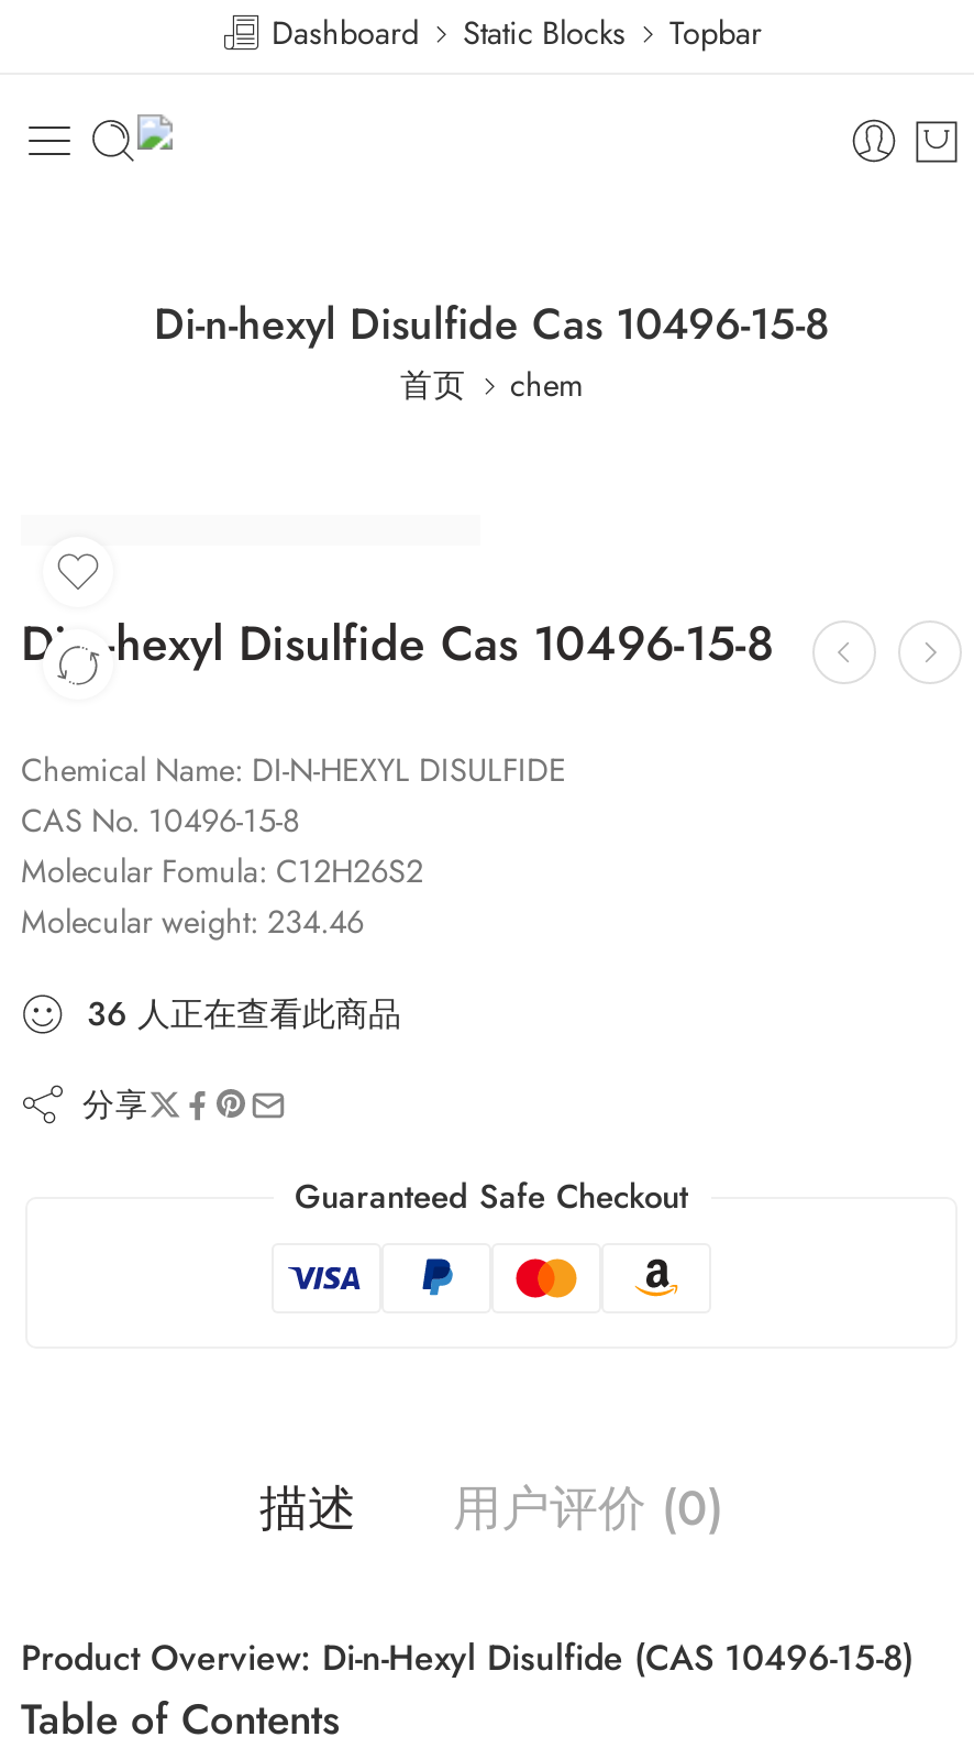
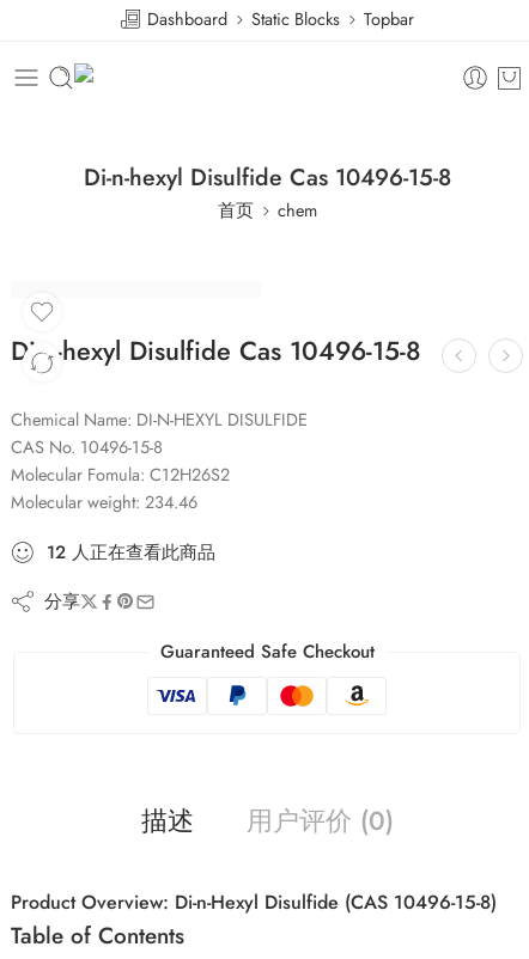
- 36 人正在查看此商品
+ 12 人正在查看此商品
